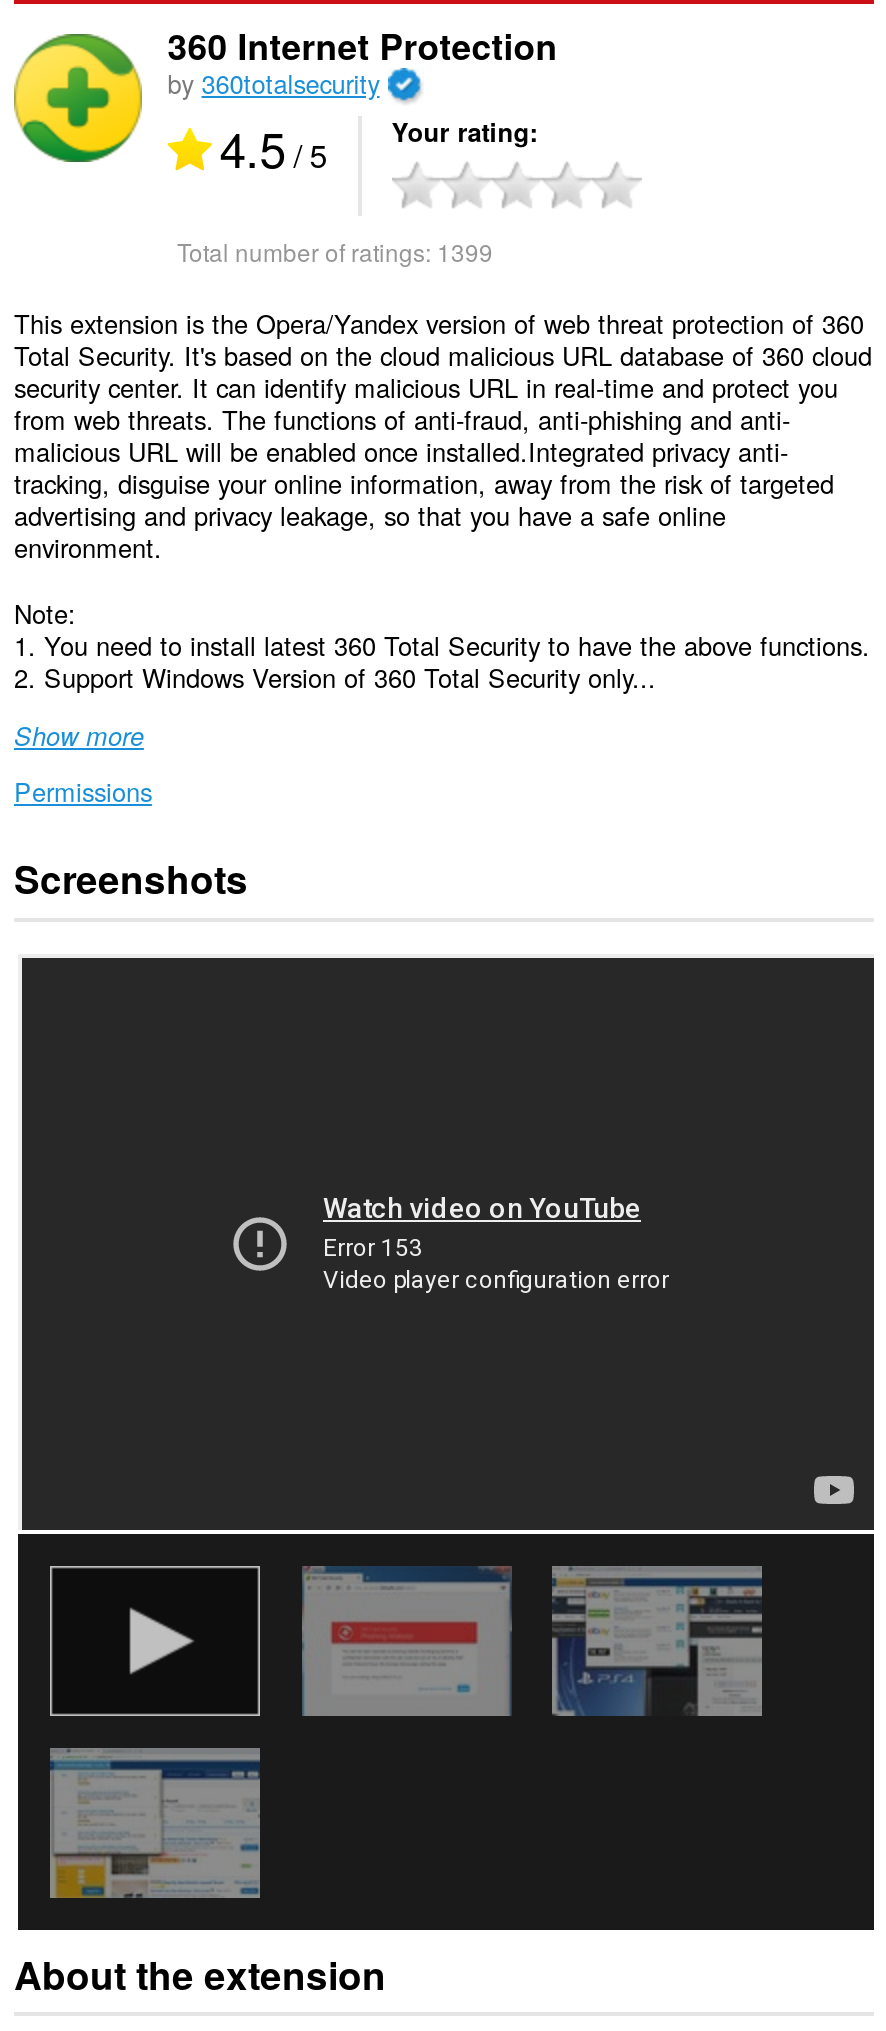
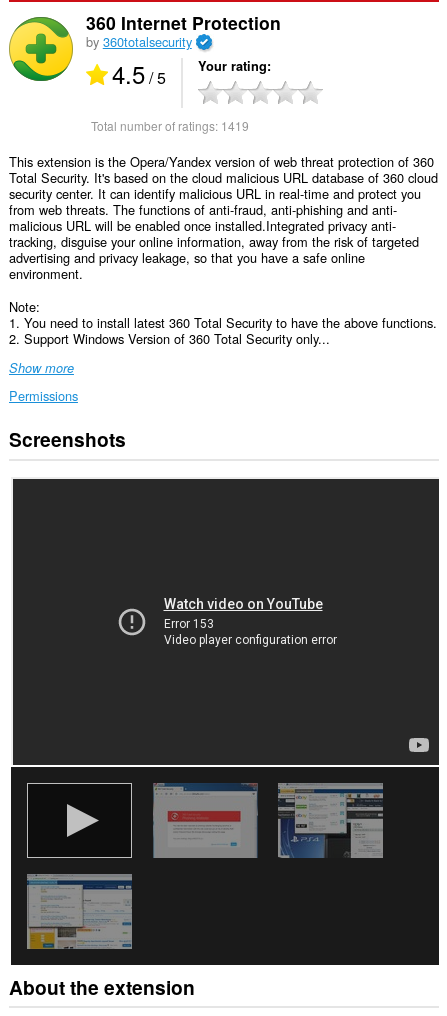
- Total number of ratings: 1399
+ Total number of ratings: 1419
